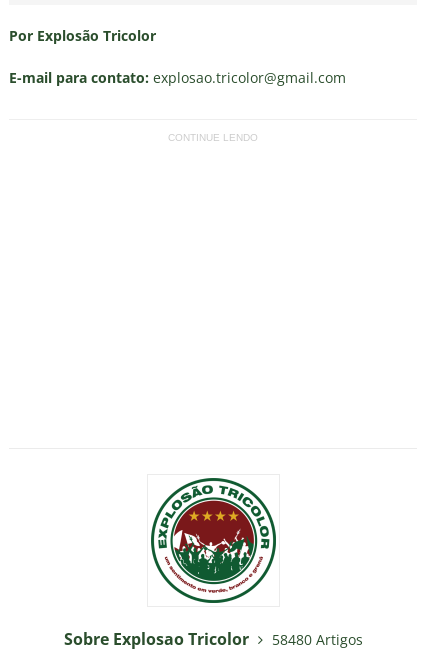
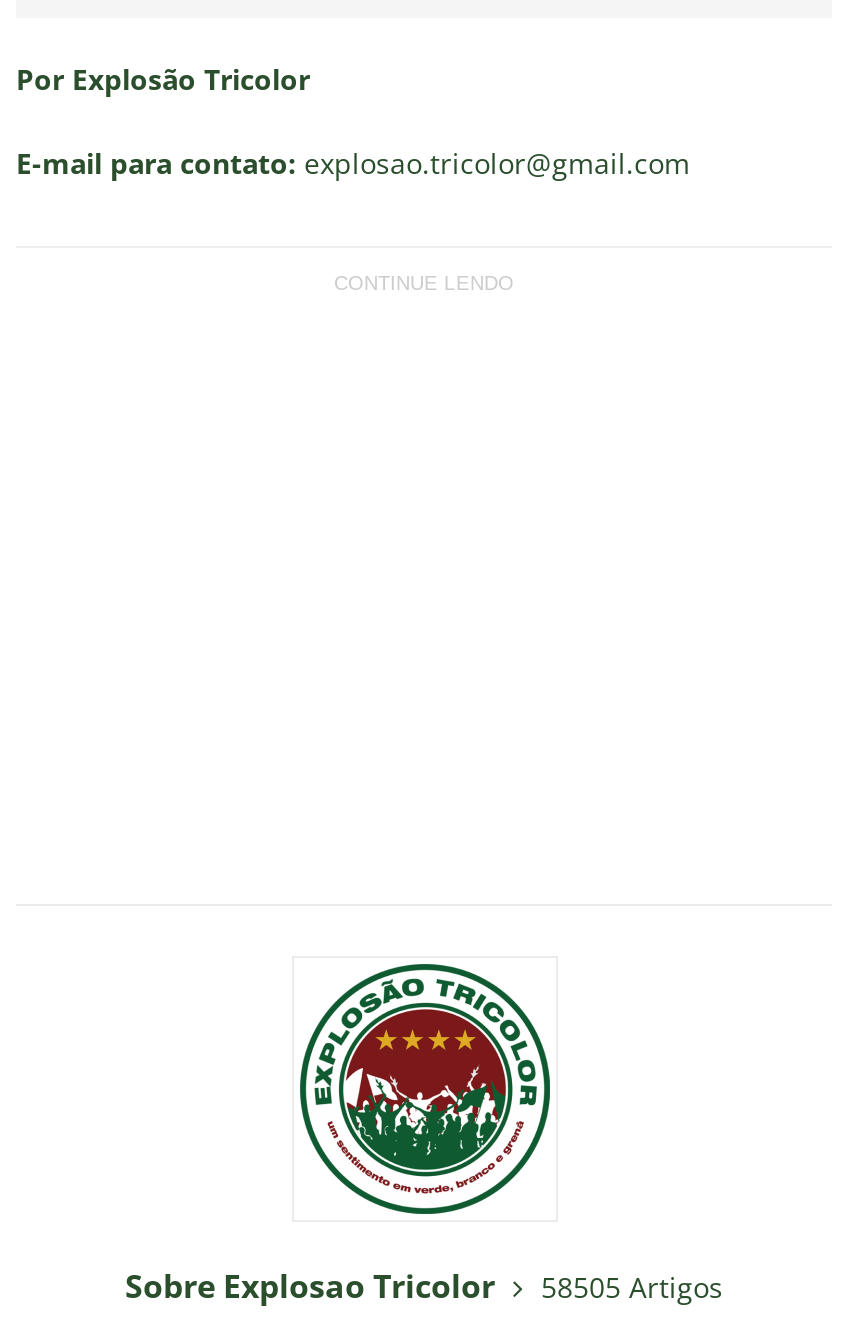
- Sobre Explosao Tricolor 58480 Artigos
+ Sobre Explosao Tricolor 58505 Artigos
